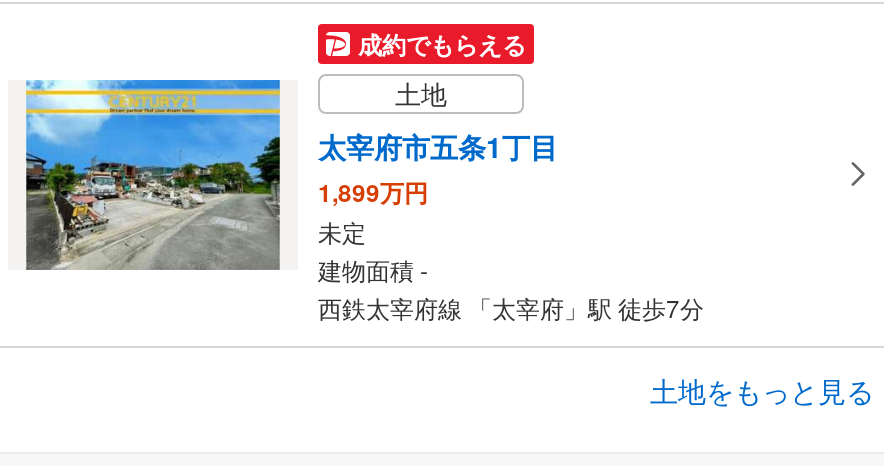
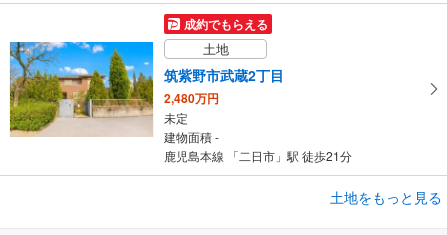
- [image]
- 太宰府市五条1丁目
+ [image]
+ 筑紫野市武蔵2丁目

- 1,899万円
+ 2,480万円

- 西鉄太宰府線 「太宰府」駅 徒歩7分
+ 鹿児島本線 「二日市」駅 徒歩21分
